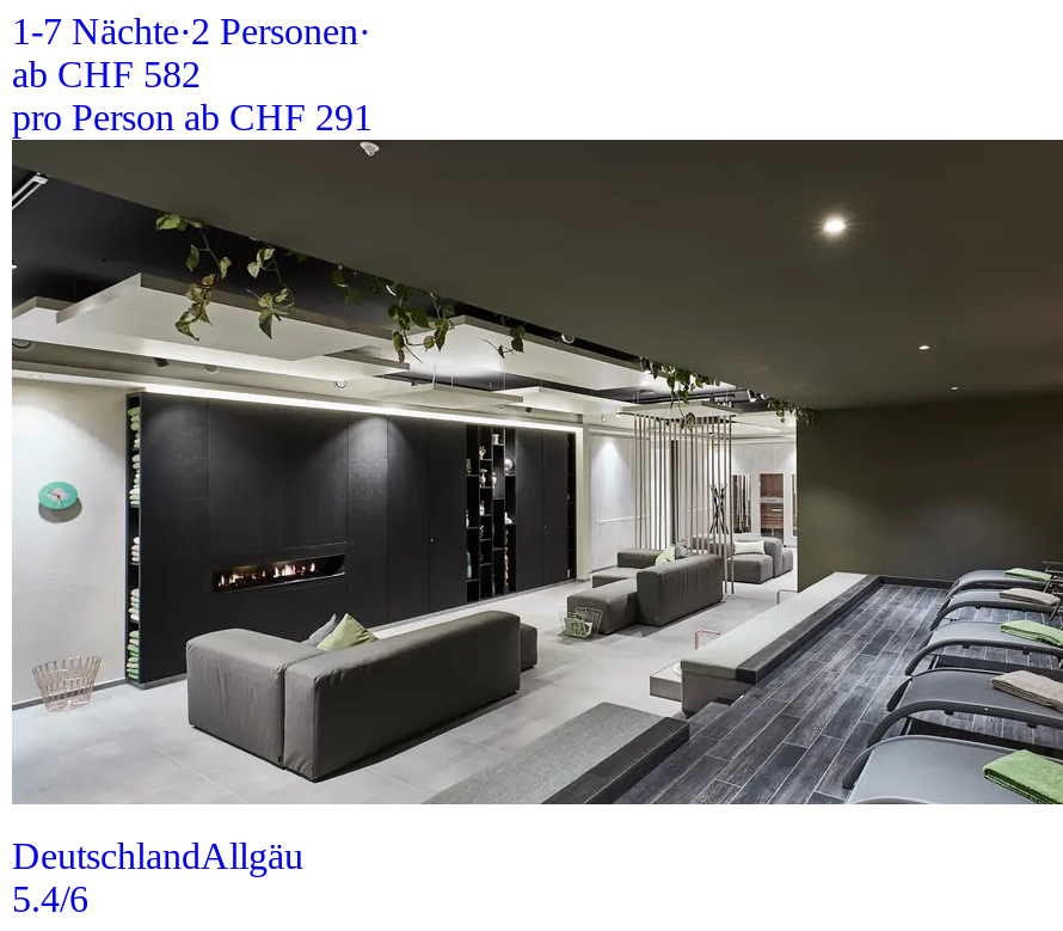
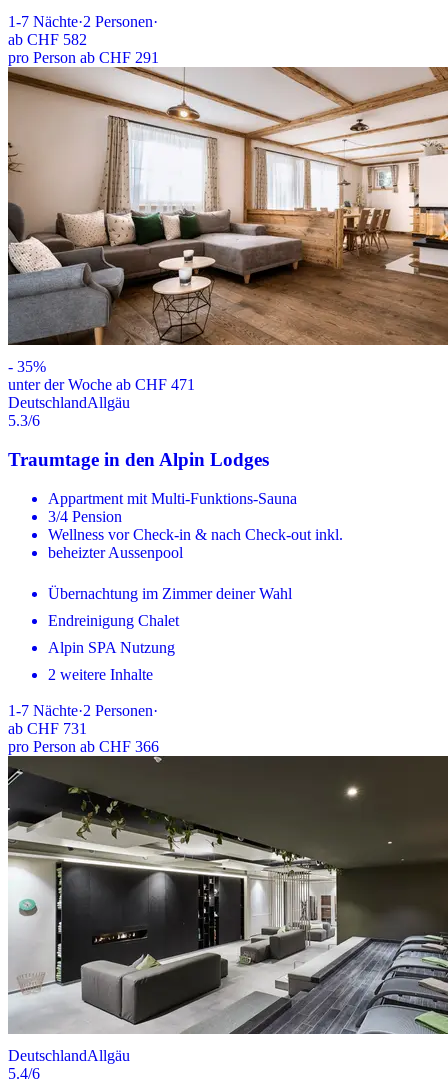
+ [image]
+ - 35%
+ unter der Woche ab CHF 471
+ DeutschlandAllgäu
+ 5.3/6
+ Traumtage in den Alpin Lodges
+ Appartment mit Multi-Funktions-Sauna
+ 3/4 Pension
+ Wellness vor Check-in & nach Check-out inkl.
+ beheizter Aussenpool
+ Übernachtung im Zimmer deiner Wahl
+ Endreinigung Chalet
+ Alpin SPA Nutzung
+ 2 weitere Inhalte
+ 1-7 Nächte·2 Personen·
+ ab CHF 731
+ pro Person ab CHF 366
